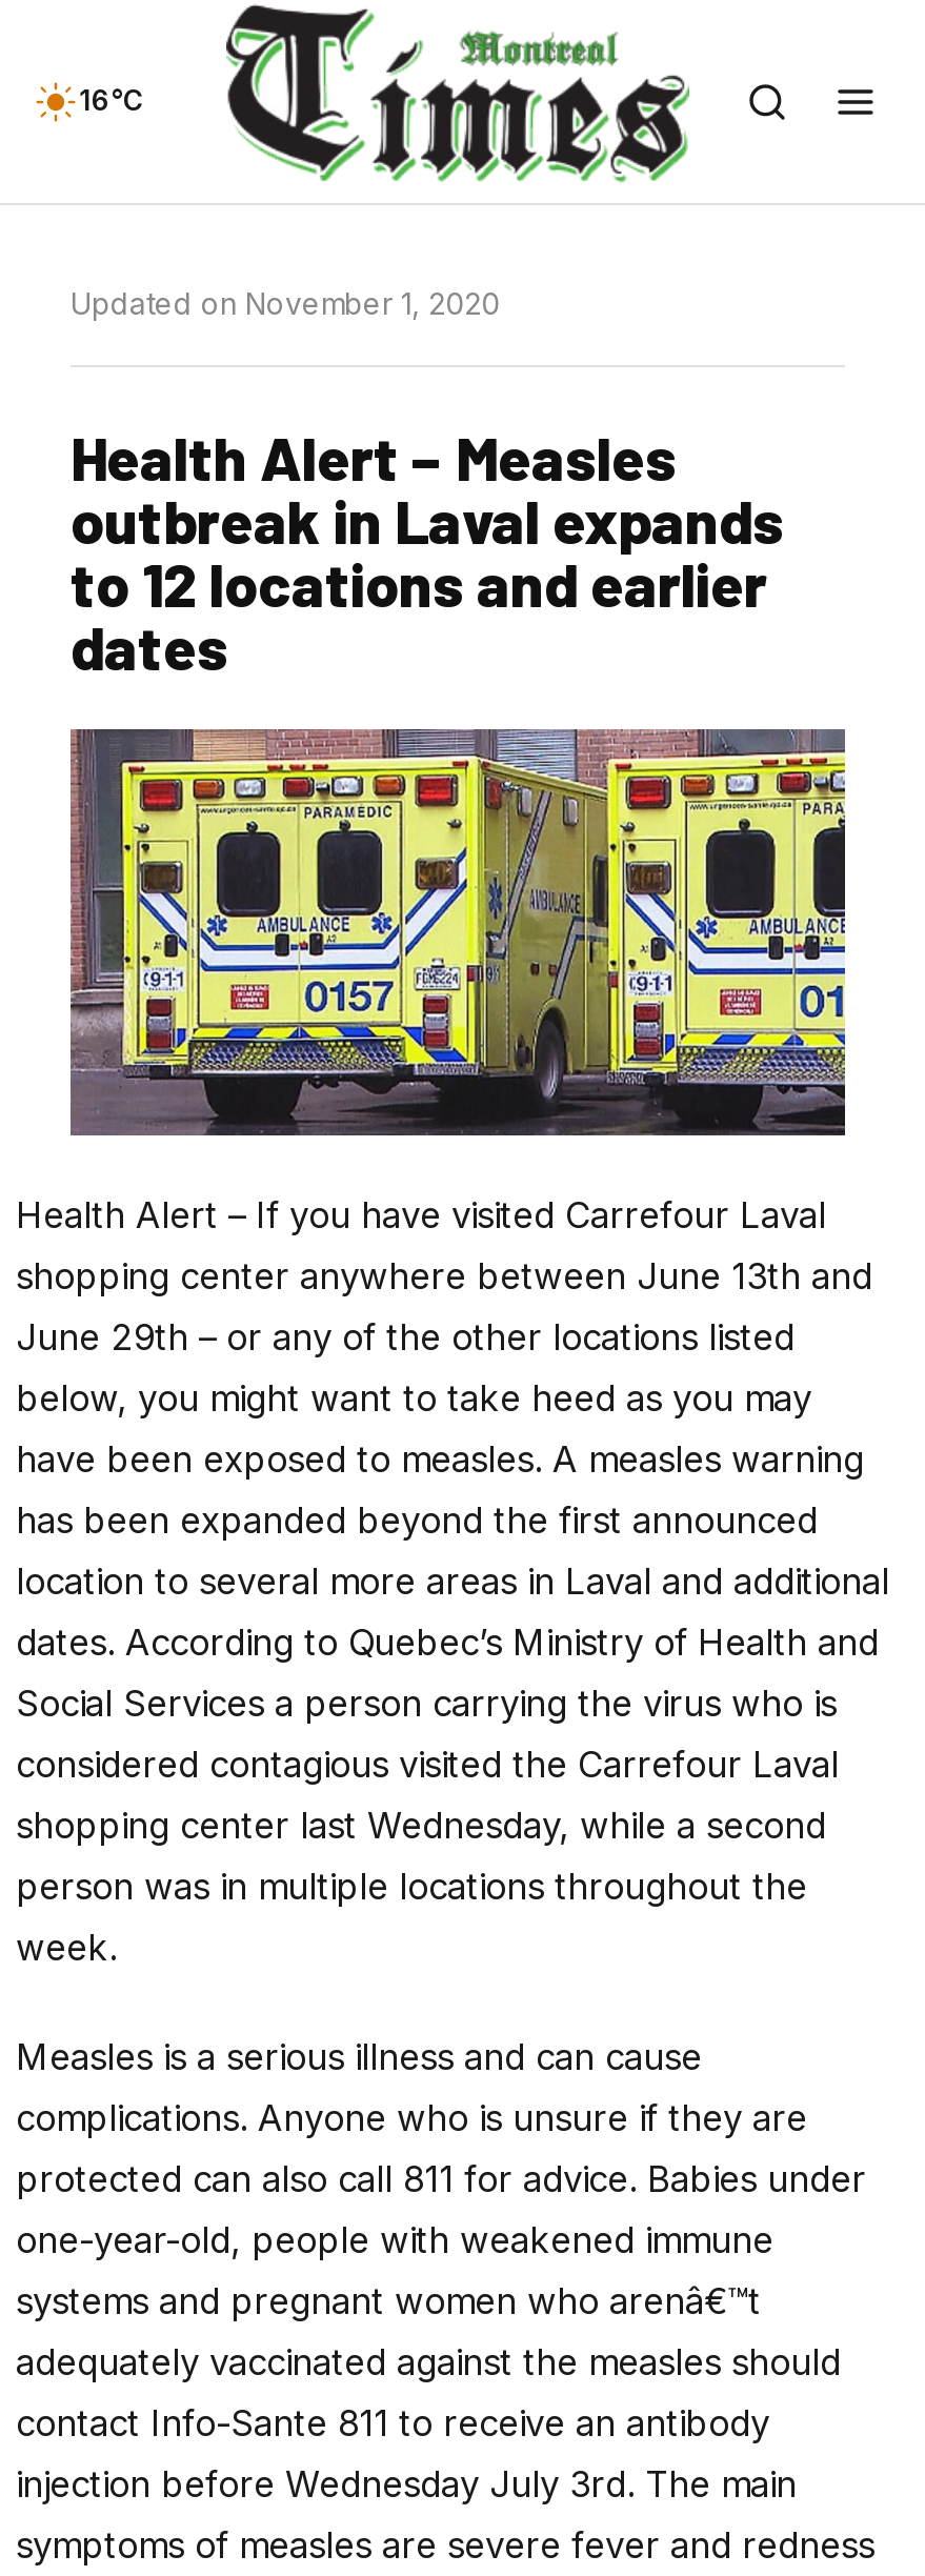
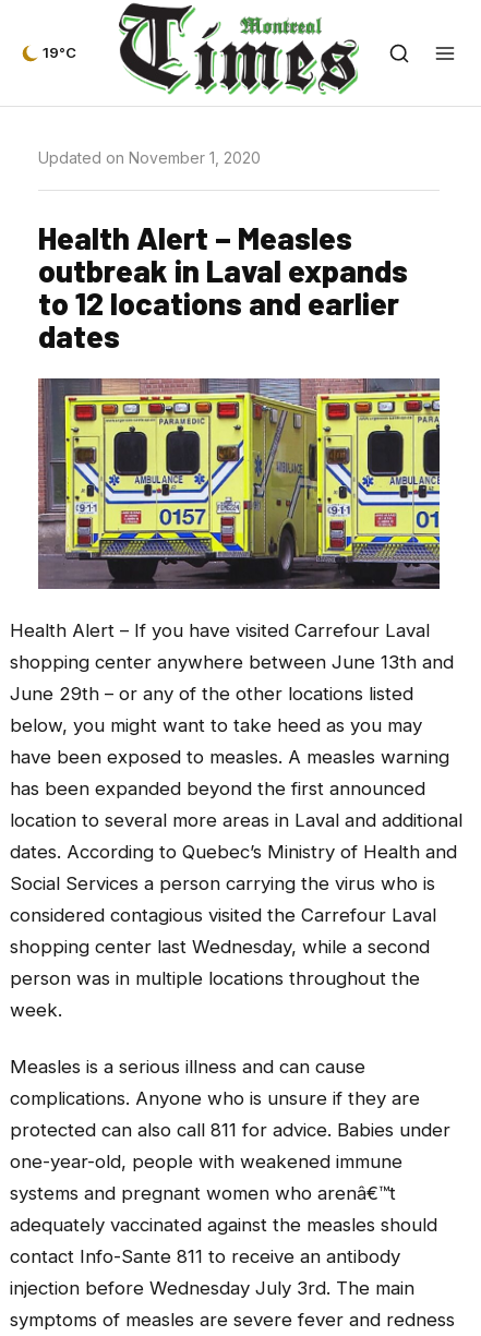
- 16°C
+ 19°C
